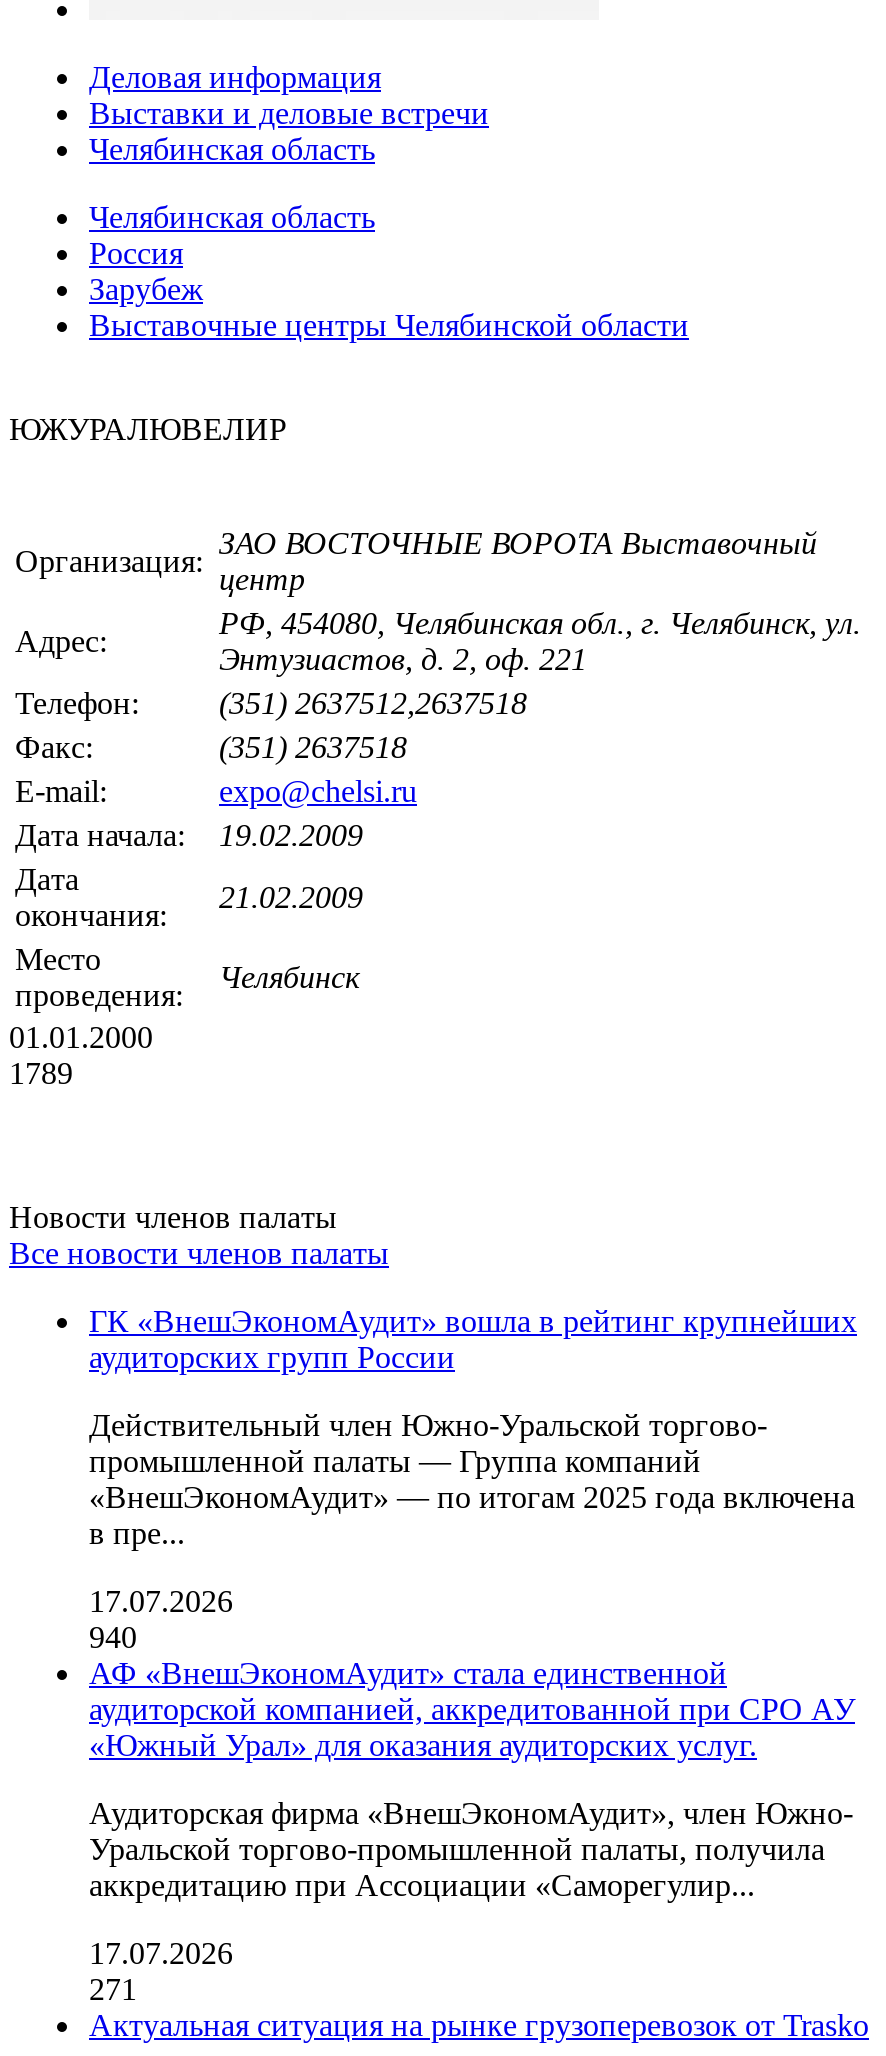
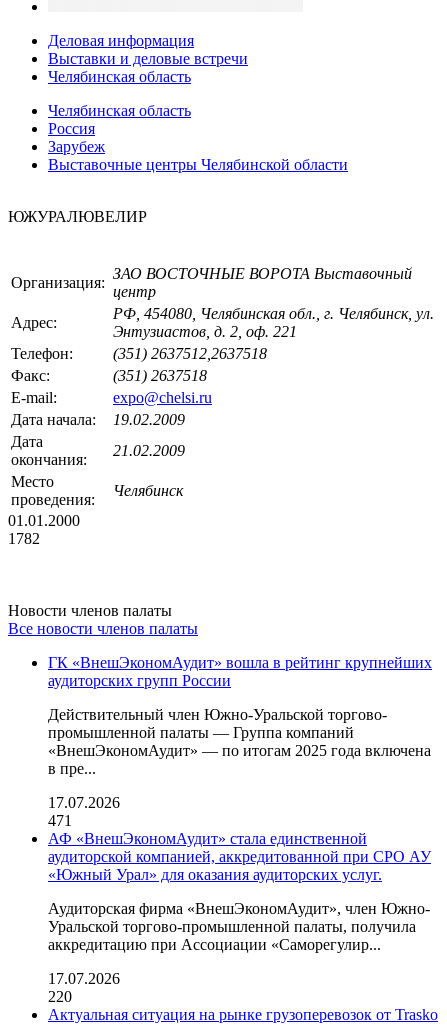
- 1789
+ 1782

- 940
+ 471

- 271
+ 220
